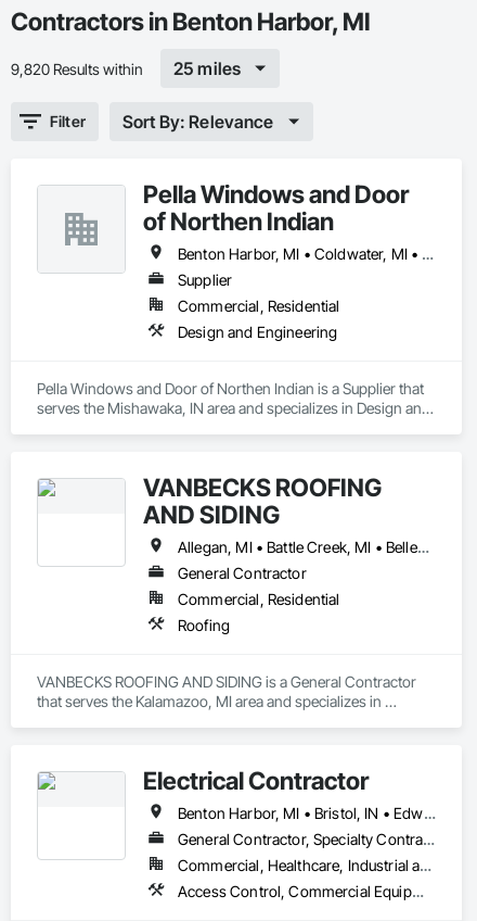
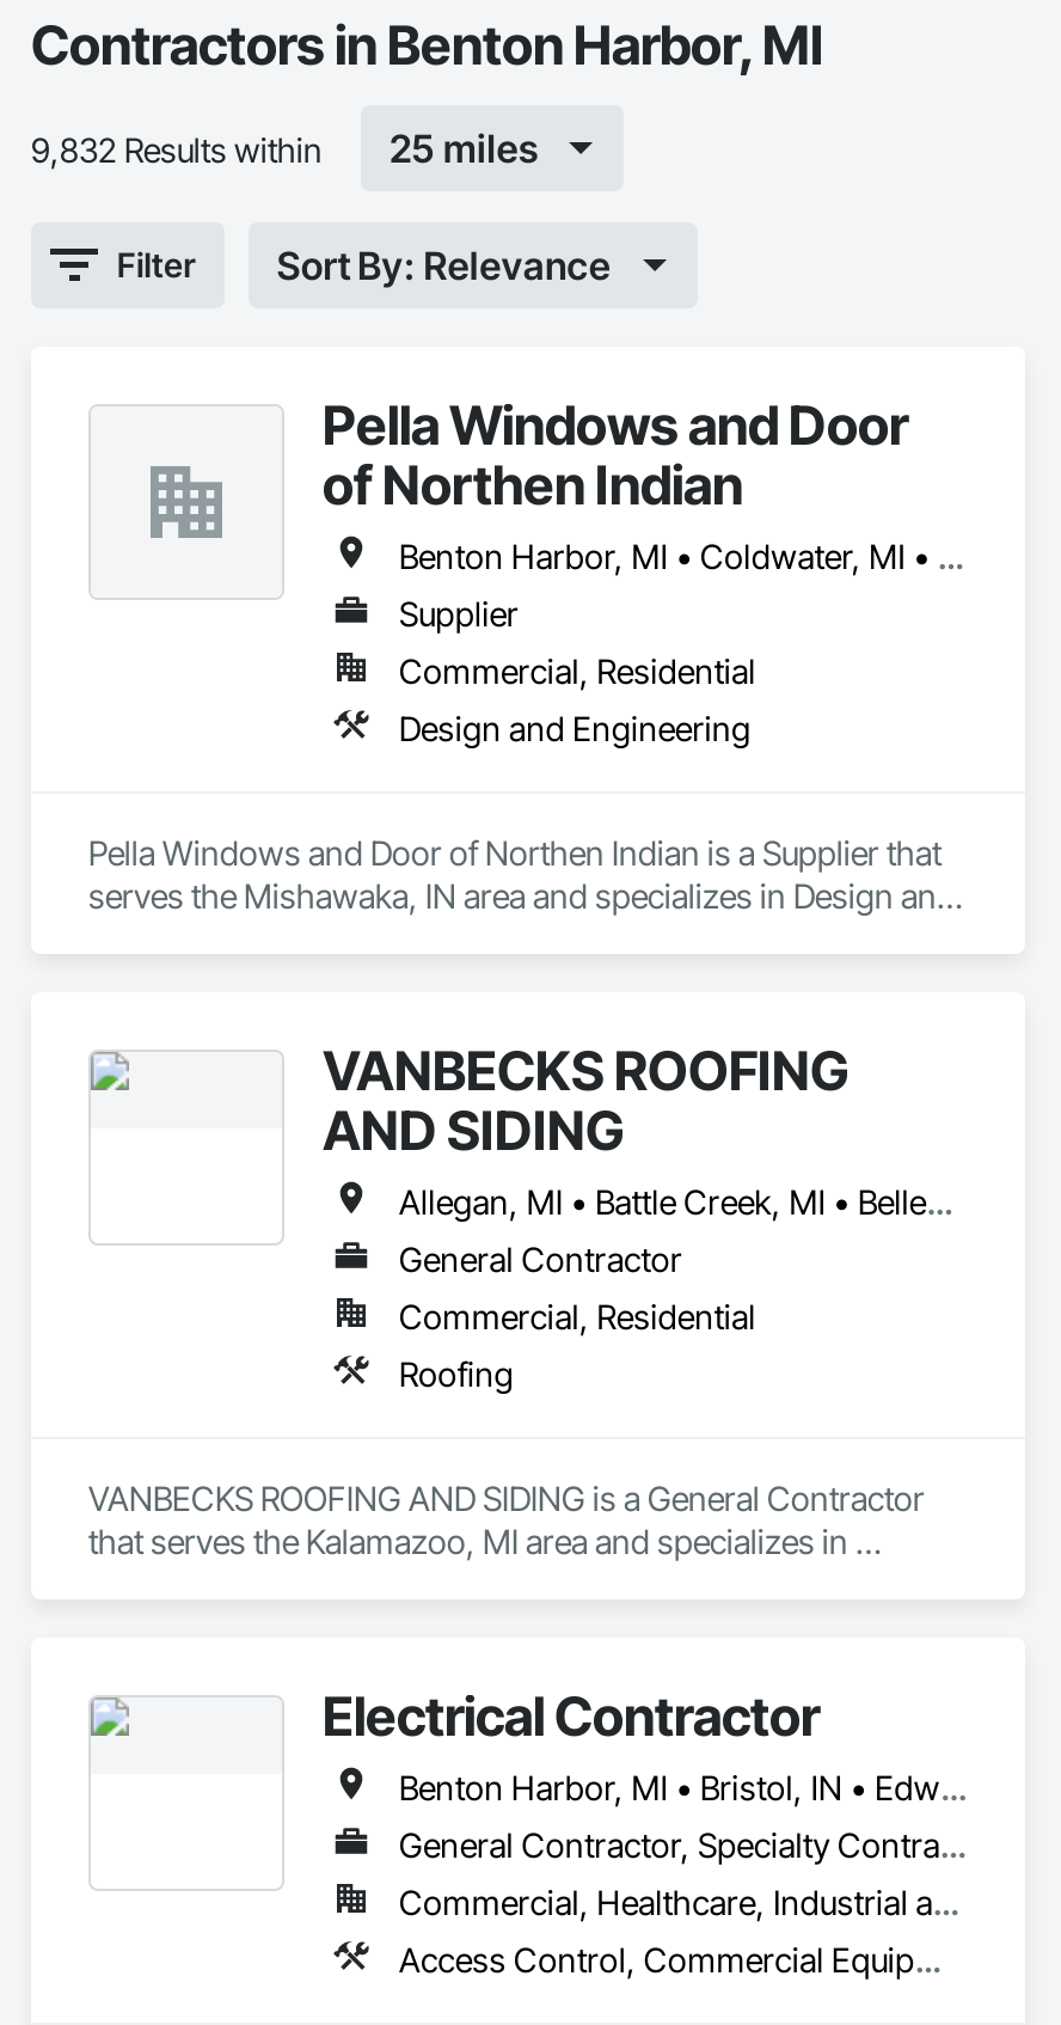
- 9,820 Results within
+ 9,832 Results within
